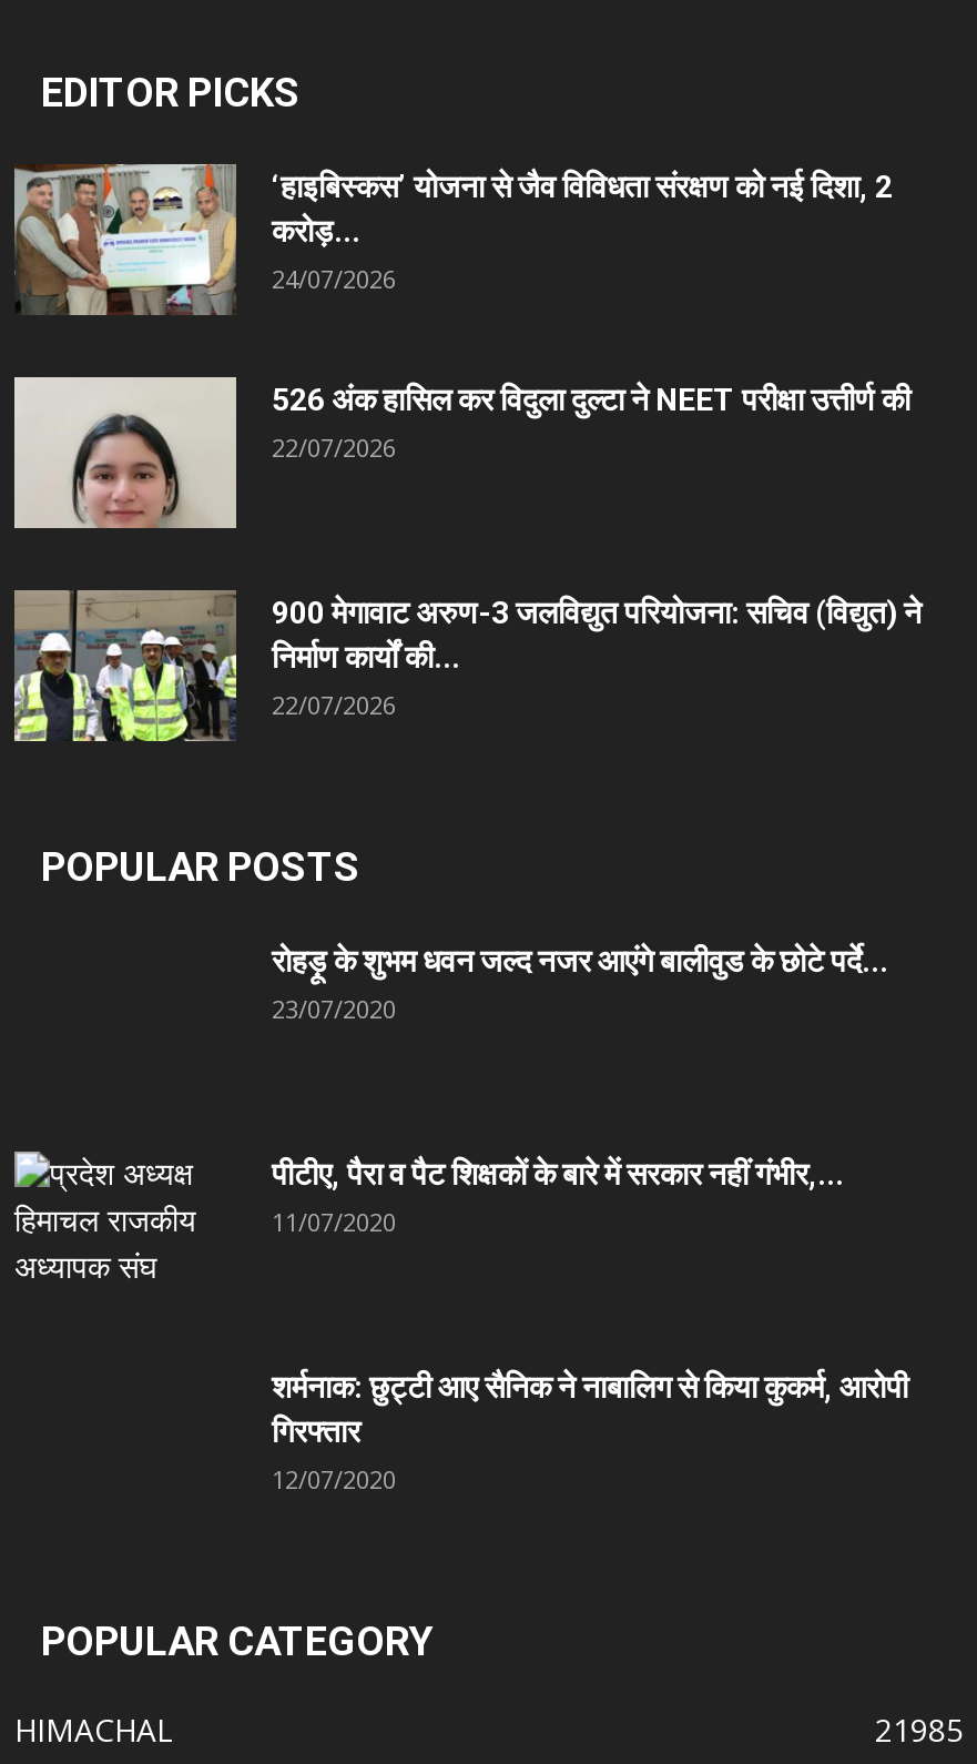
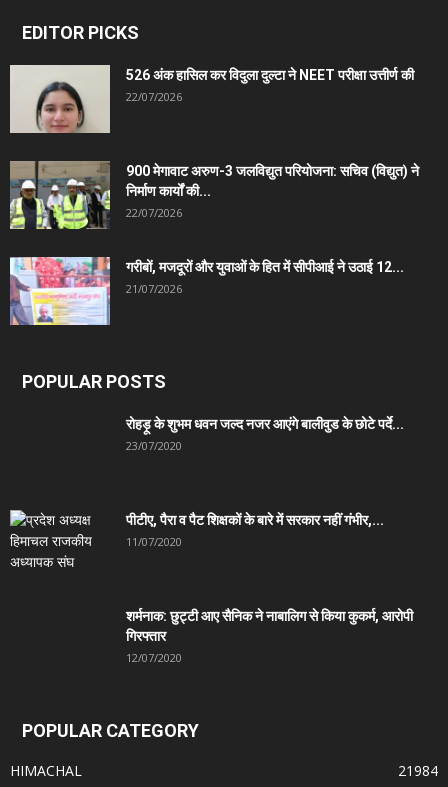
- [image]
- ‘हाइबिस्कस’ योजना से जैव विविधता संरक्षण को नई दिशा, 2
- करोड़...
- 24/07/2026

moved up: [image] | 526 अंक हासिल कर विदुला दुल्टा ने NEET परीक्षा उत्तीर्ण की | 22/07/2026 | 900 मेगावाट अरुण-3 जलविद्युत परियोजना: सचिव (विद्युत) ने | निर्माण कार्यों की... | 22/07/2026

+ [image]
+ गरीबों, मजदूरों और युवाओं के हित में सीपीआई ने उठाई 12...
+ 21/07/2026

- 21985
+ 21984
